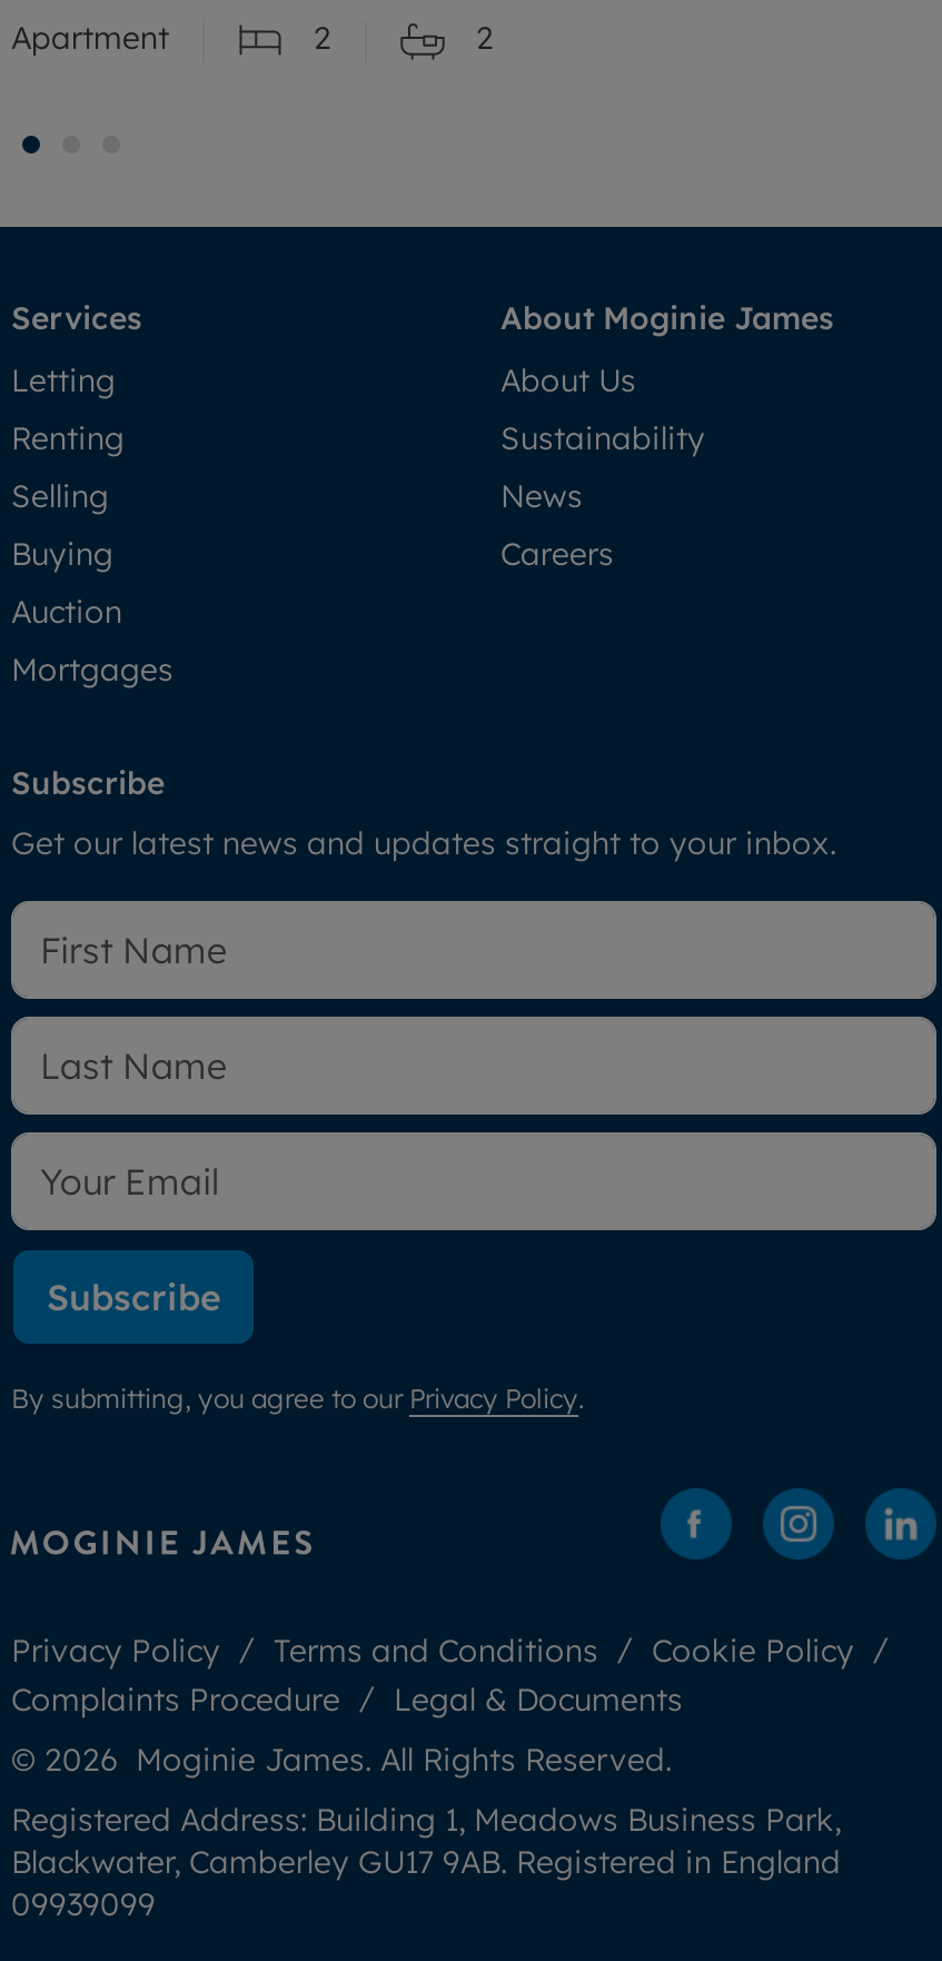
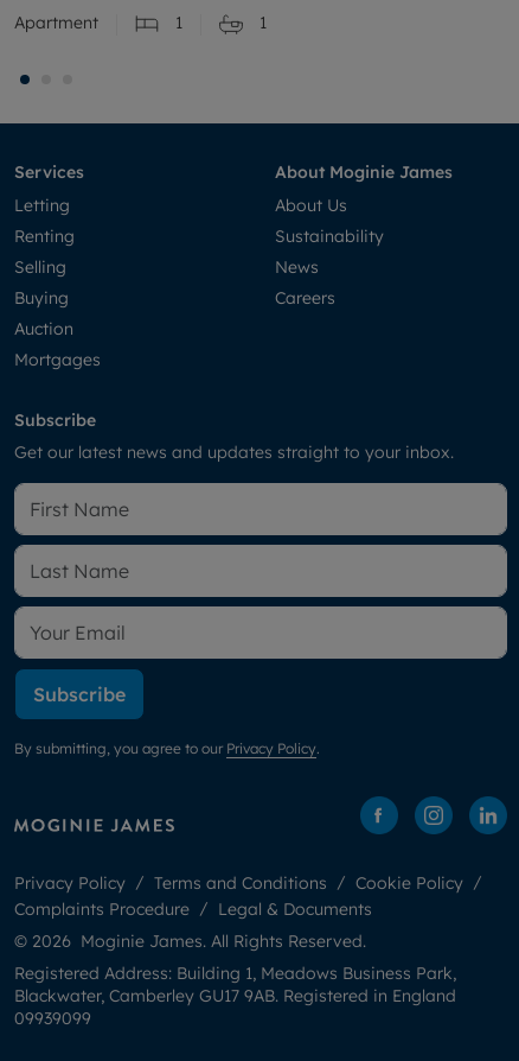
- 2
+ 1

- 2
+ 1
